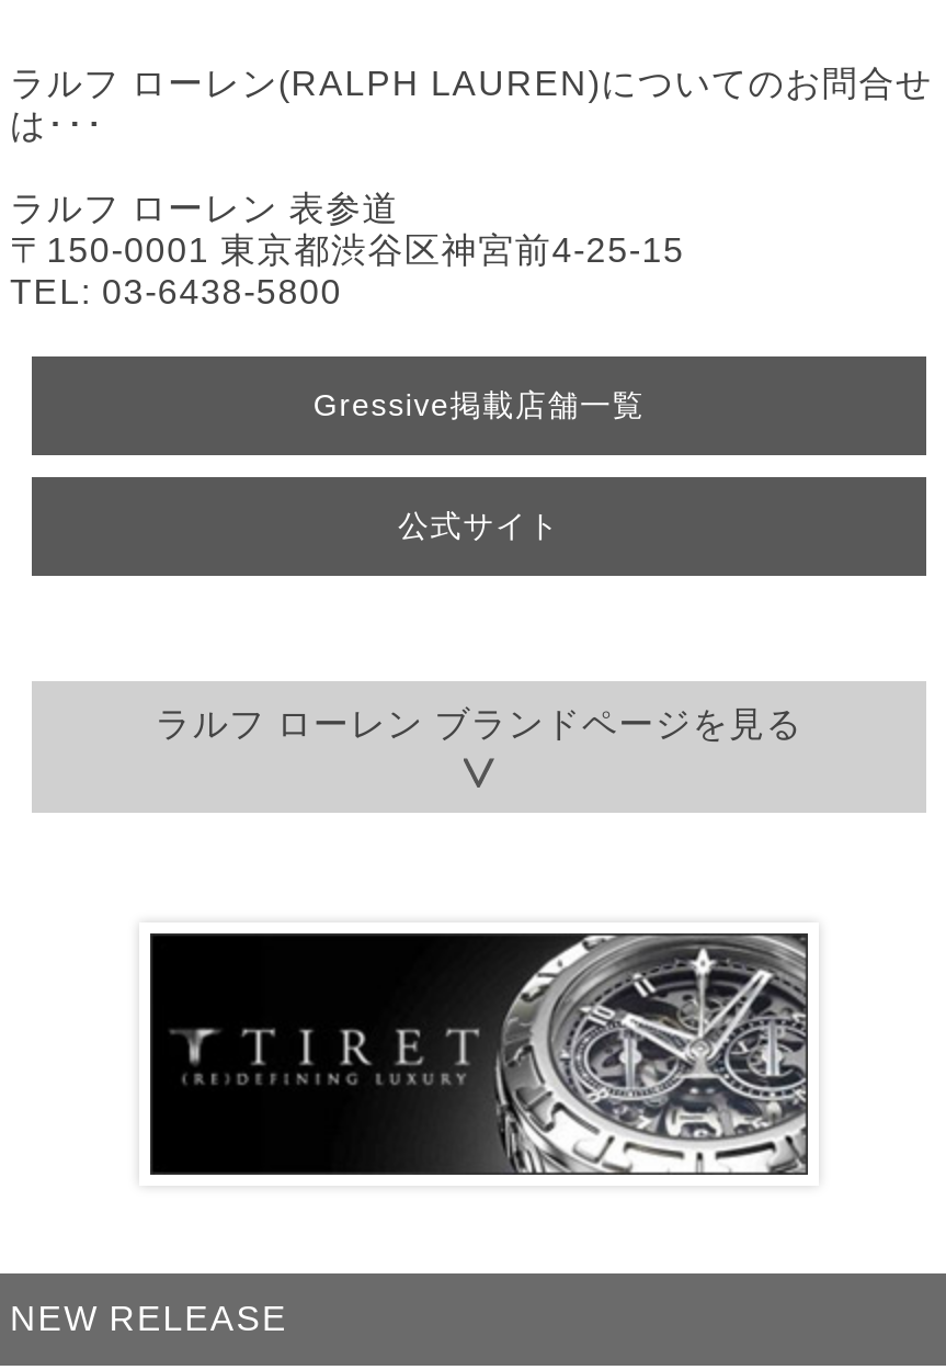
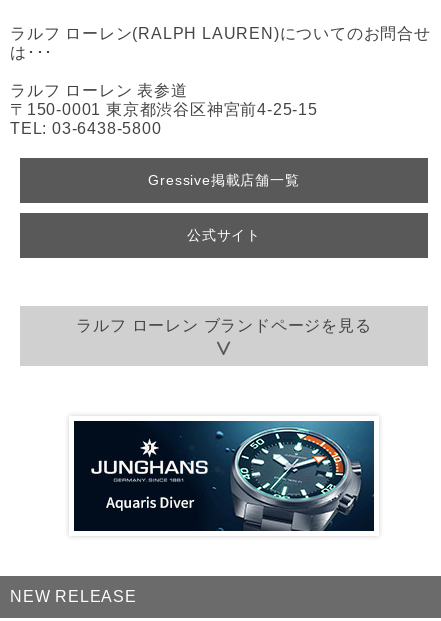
- [image]
+ [image]
